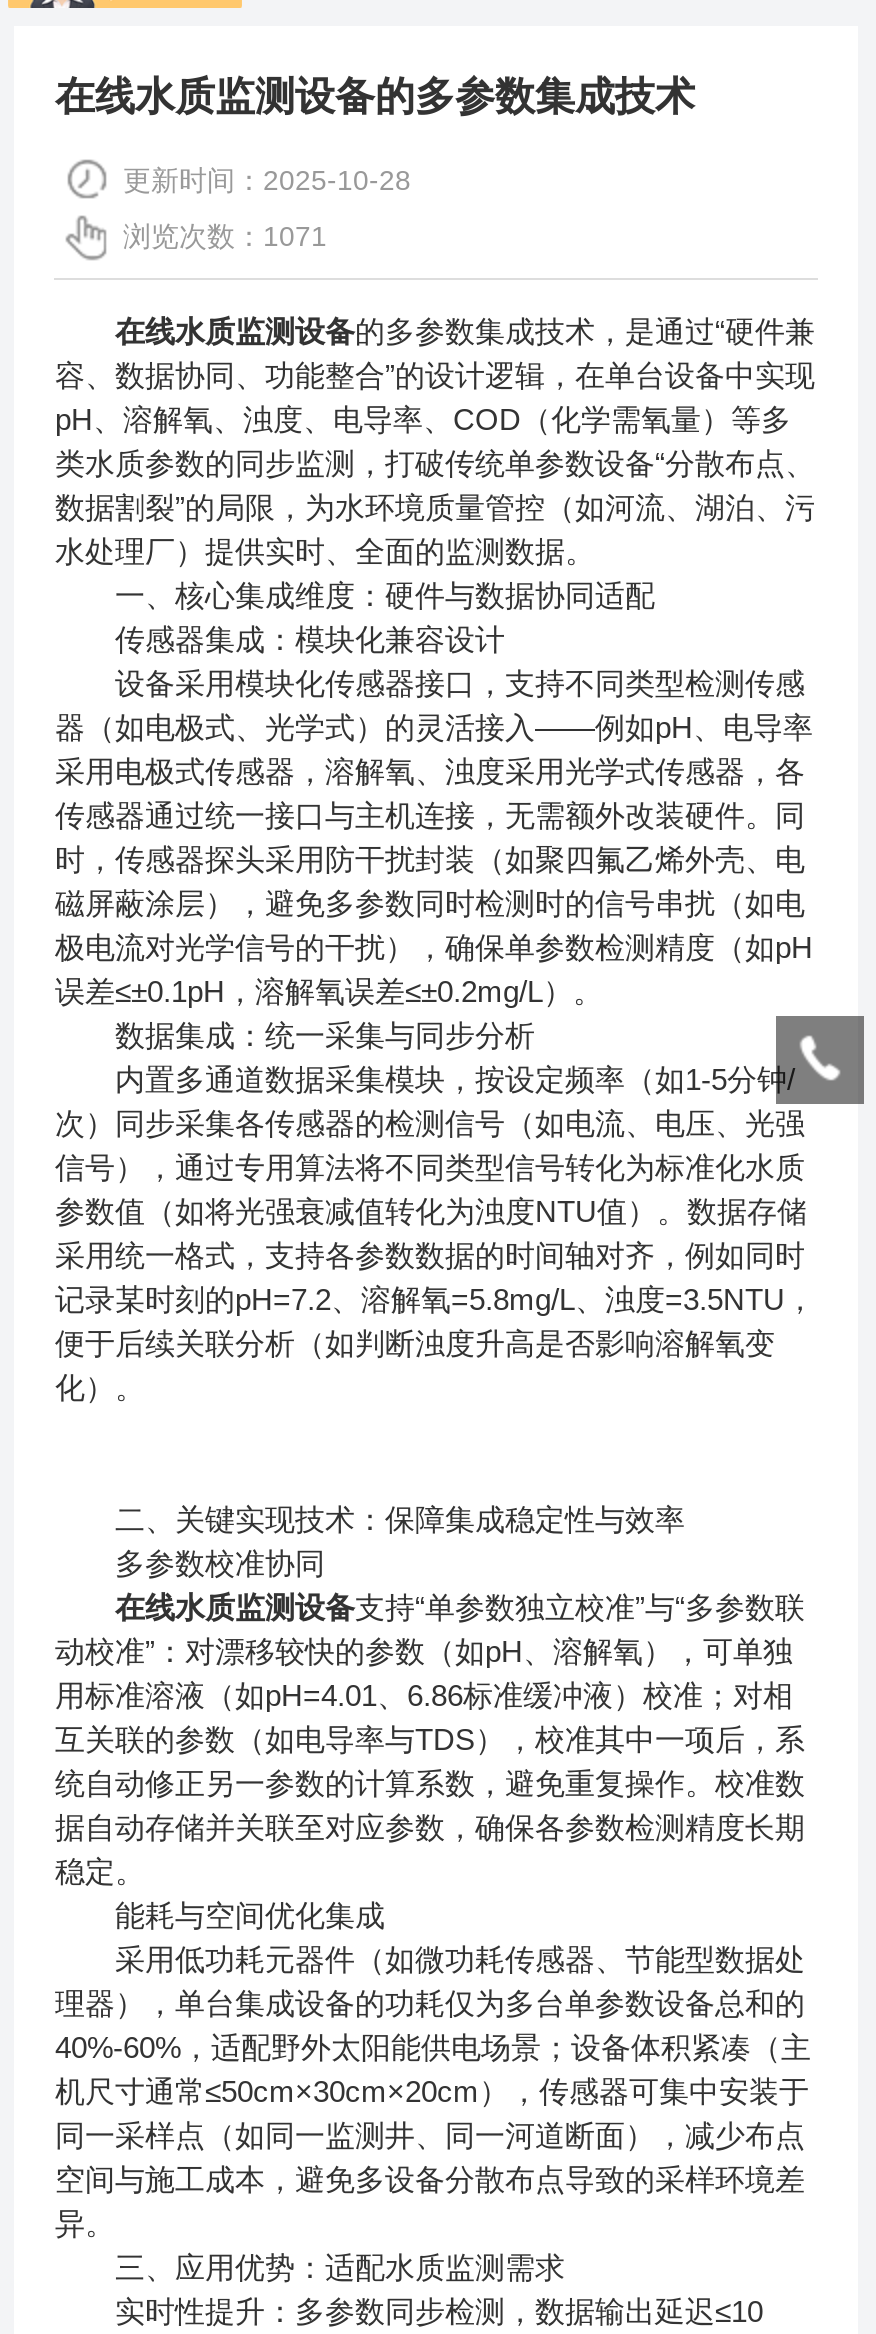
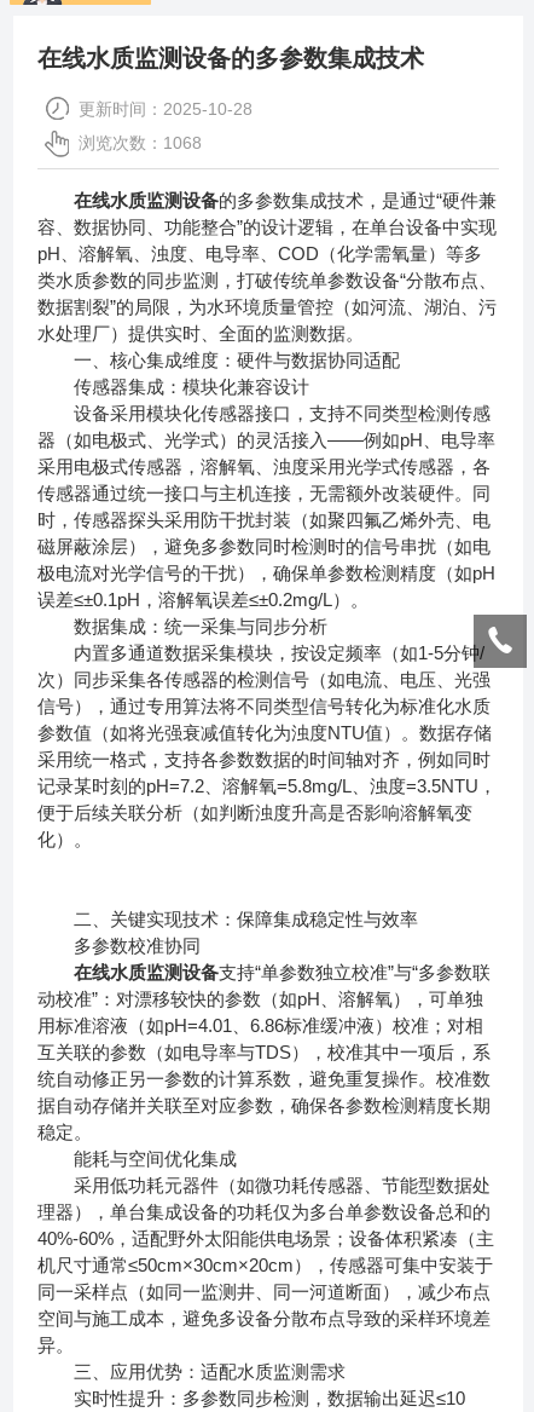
- 浏览次数：1071
+ 浏览次数：1068
